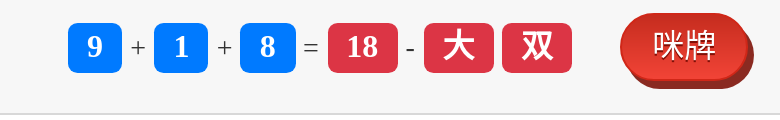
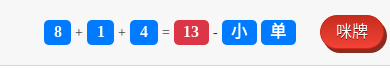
- 9
+ 8

- 8
+ 4

- 18
+ 13

- 大
- 双
+ 小
+ 单
